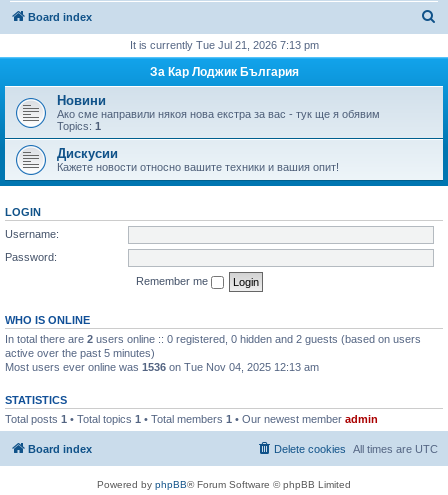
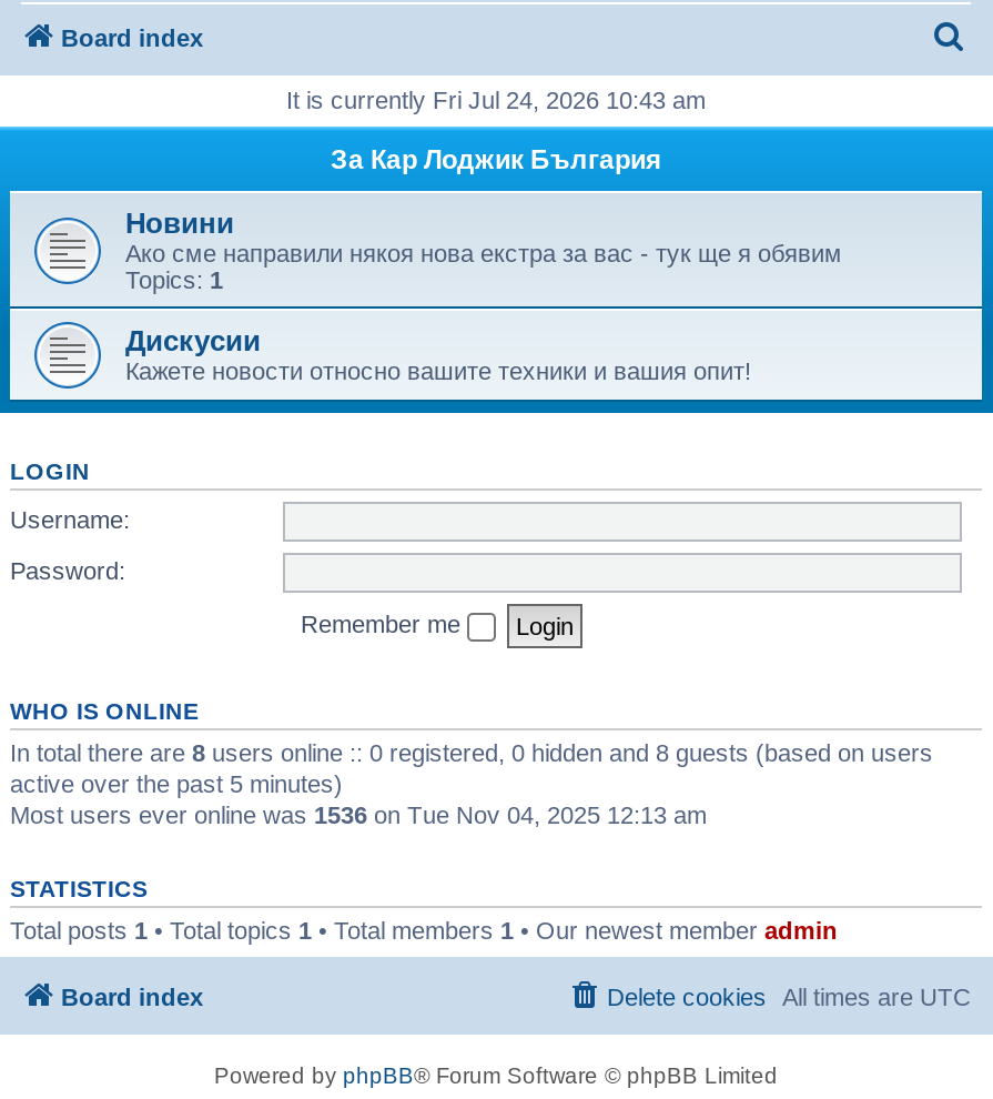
- It is currently Tue Jul 21, 2026 7:13 pm
+ It is currently Fri Jul 24, 2026 10:43 am

- In total there are 2 users online :: 0 registered, 0 hidden and 2 guests (based on users
+ In total there are 8 users online :: 0 registered, 0 hidden and 8 guests (based on users
